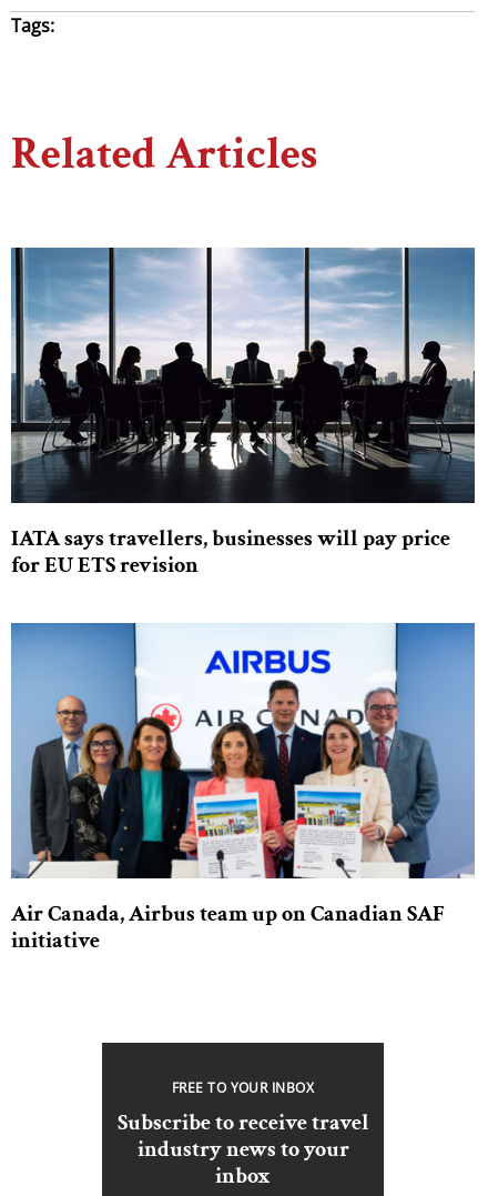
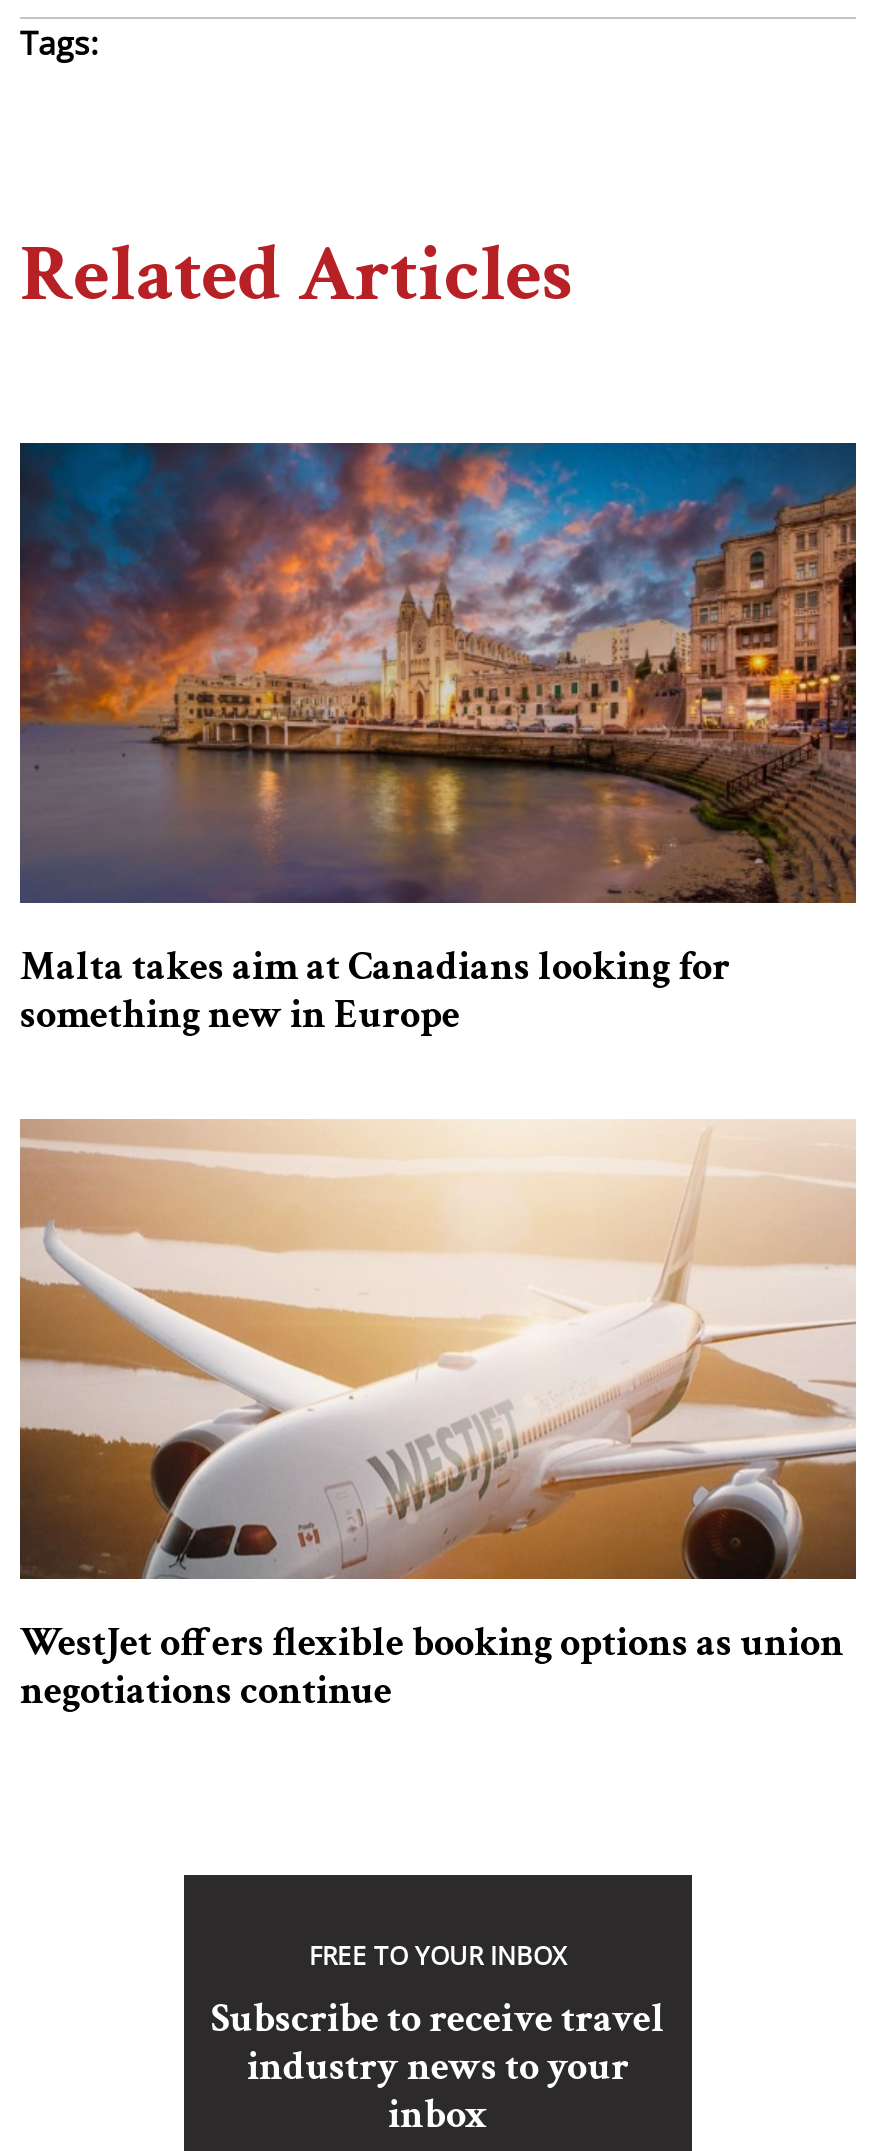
- [image]
- IATA says travellers, businesses will pay price
- for EU ETS revision
+ [image]
+ Malta takes aim at Canadians looking for
+ something new in Europe

- [image]
- Air Canada, Airbus team up on Canadian SAF
- initiative
+ [image]
+ WestJet offers flexible booking options as union
+ negotiations continue
